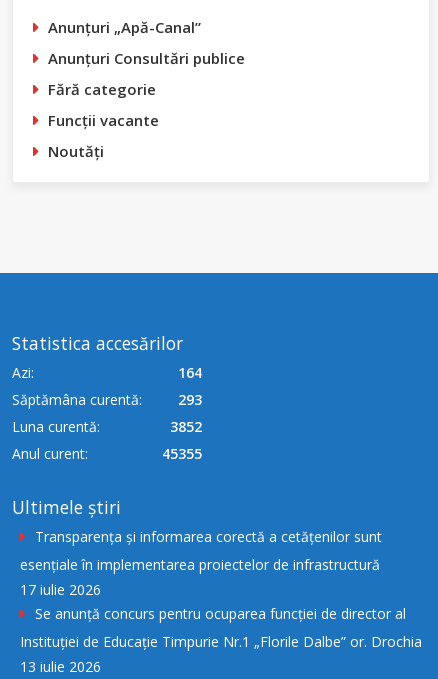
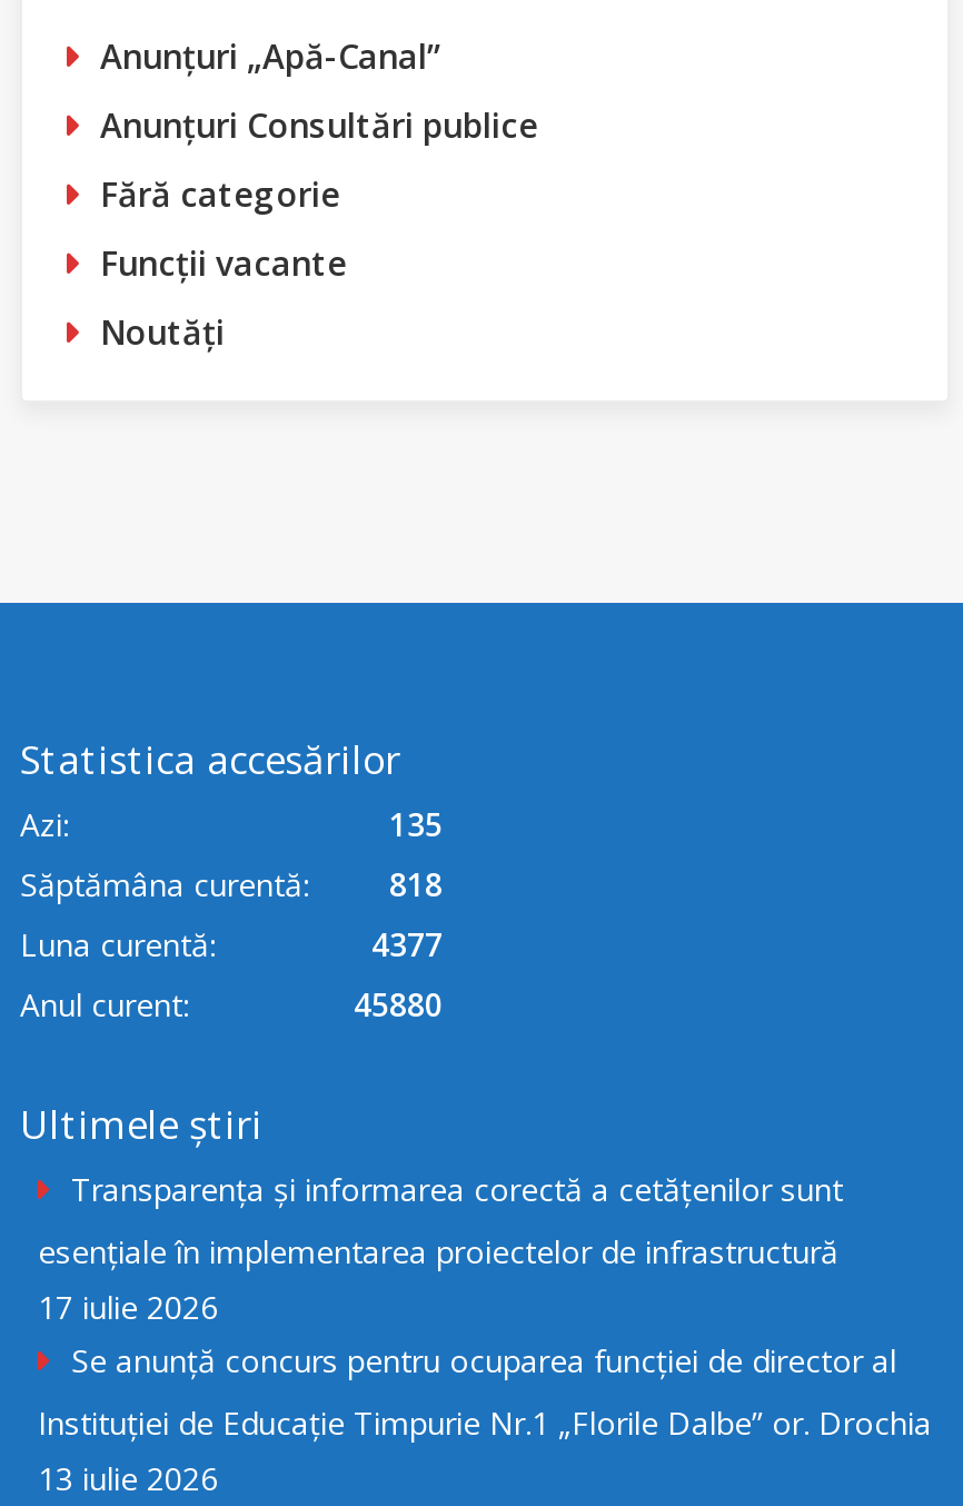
- 164
+ 135

- Săptămâna curentă: 293
+ Săptămâna curentă: 818

- 3852
+ 4377

- 45355
+ 45880
